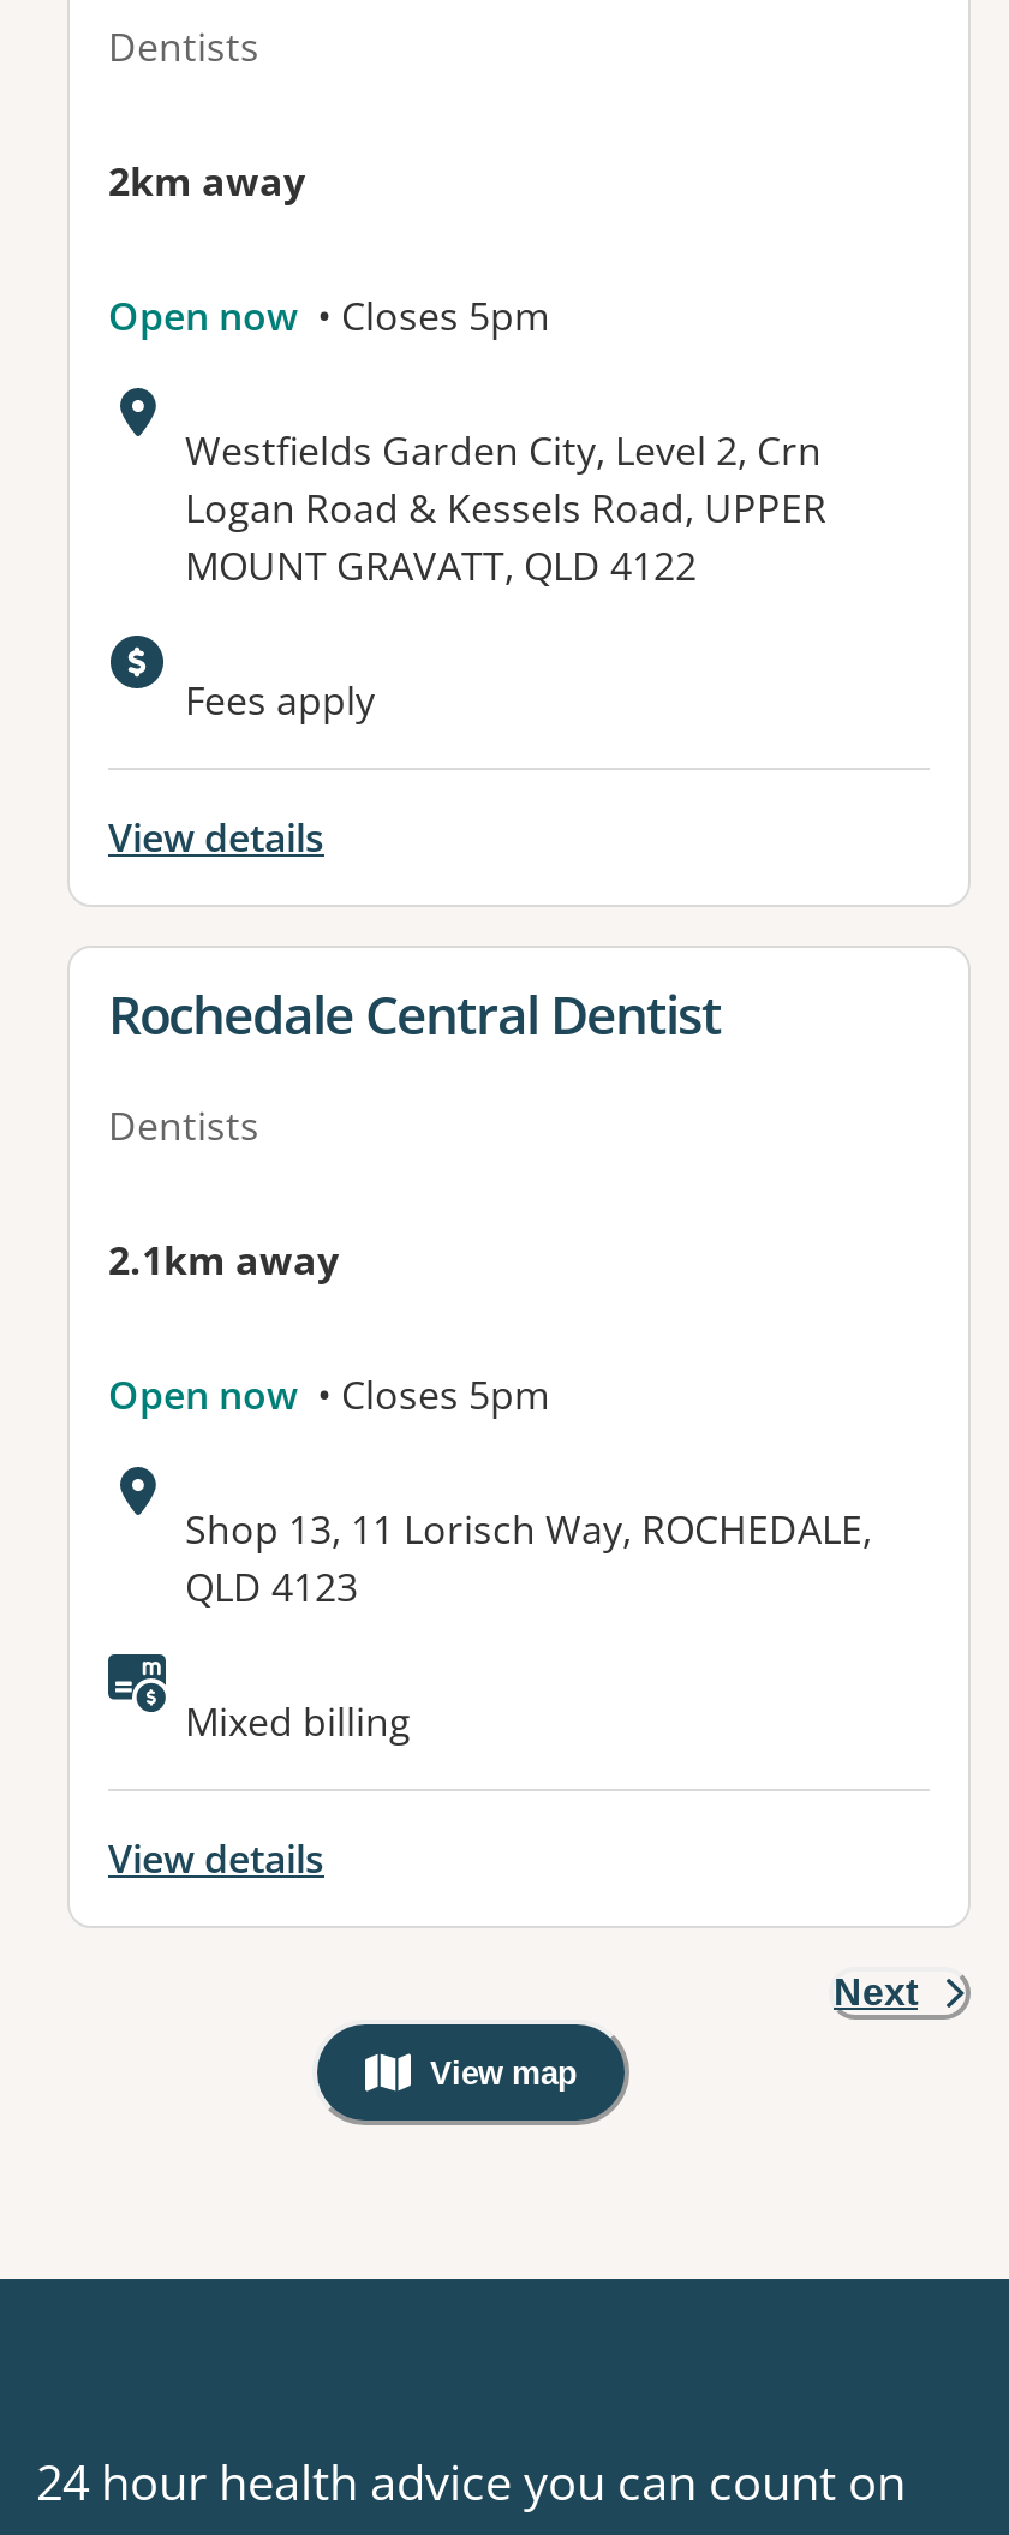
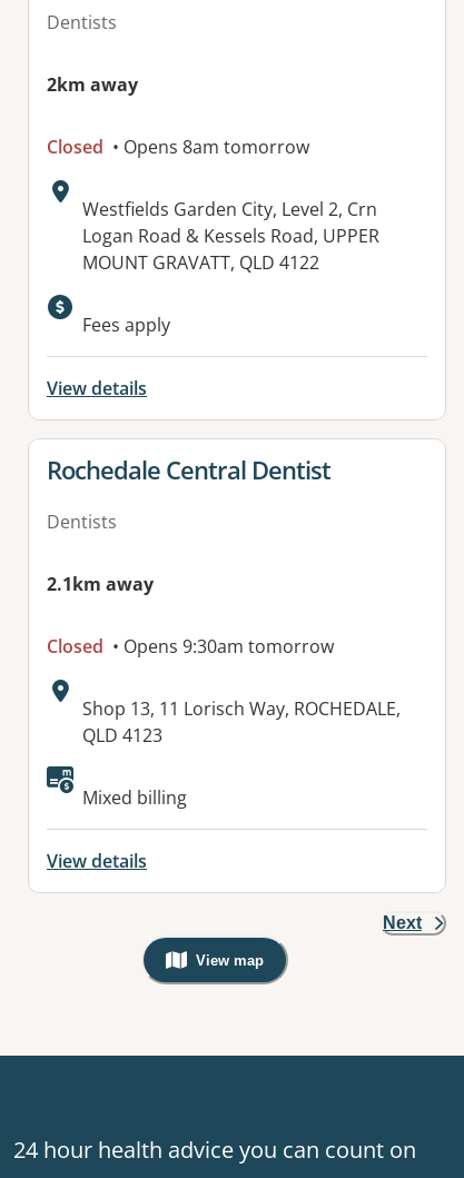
- Open now • Closes 5pm
+ Closed • Opens 8am tomorrow

- Open now • Closes 5pm
+ Closed • Opens 9:30am tomorrow
